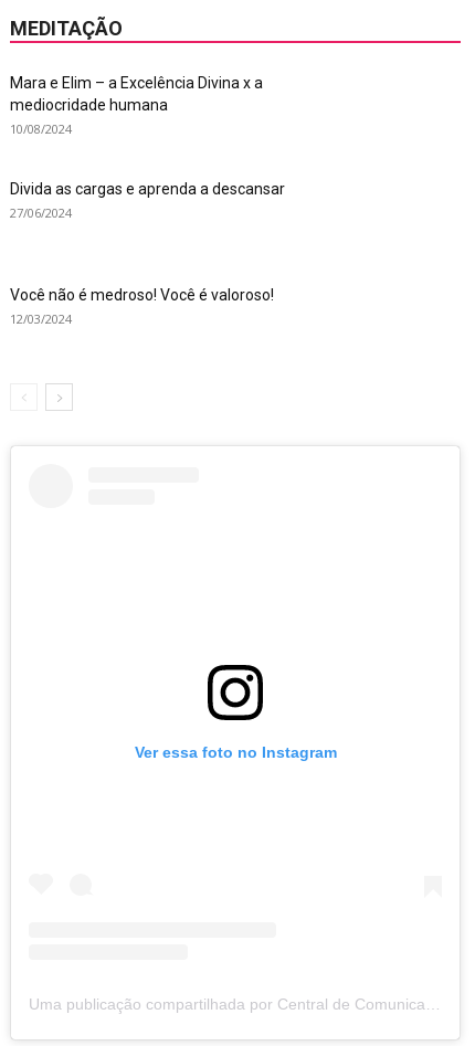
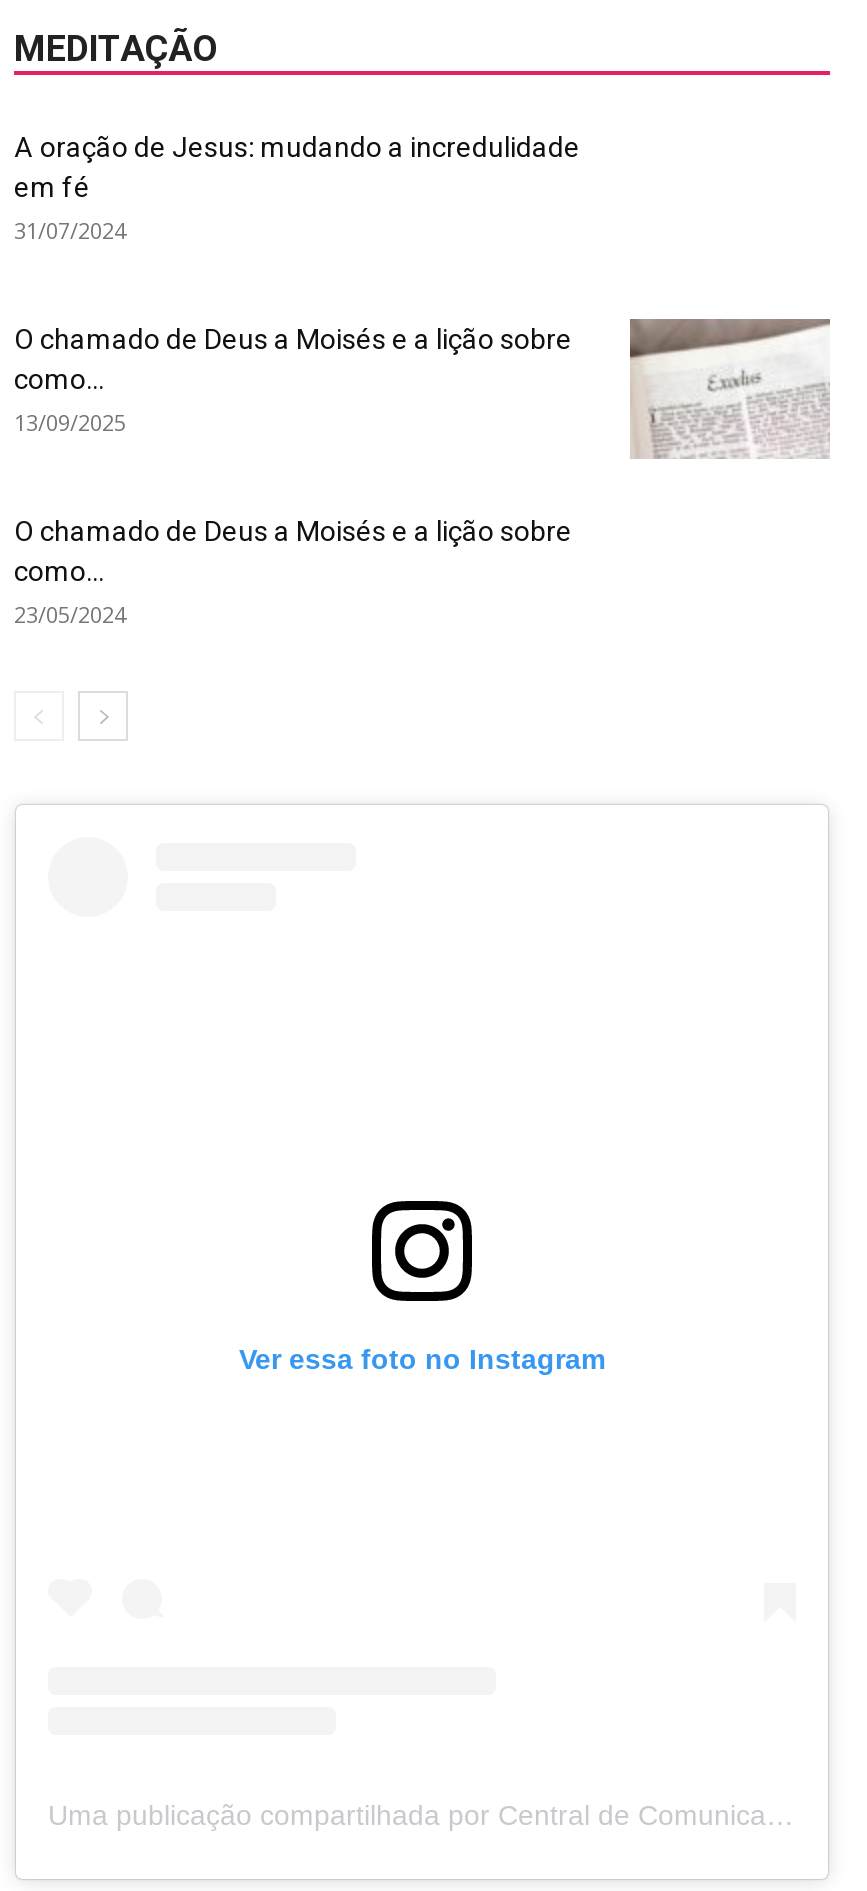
+ [image]

- Mara e Elim – a Excelência Divina x a
- mediocridade humana
- 10/08/2024
+ A oração de Jesus: mudando a incredulidade
+ em fé
+ 31/07/2024

- Divida as cargas e aprenda a descansar
- 27/06/2024
+ O chamado de Deus a Moisés e a lição sobre
+ como...
+ 13/09/2025

- Você não é medroso! Você é valoroso!
- 12/03/2024
+ O chamado de Deus a Moisés e a lição sobre
+ como...
+ 23/05/2024
